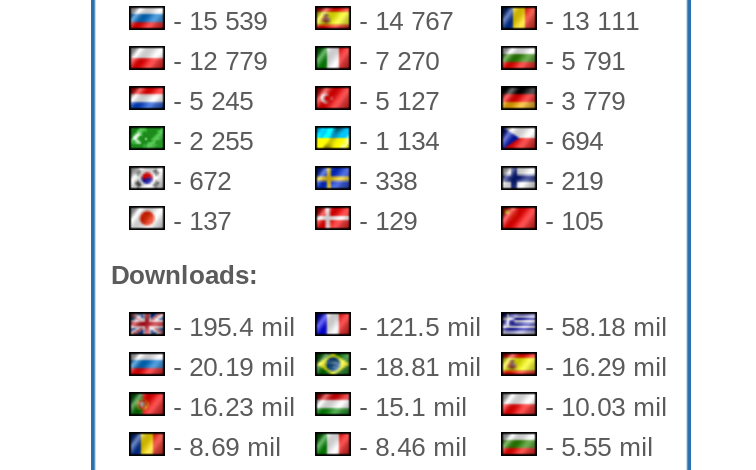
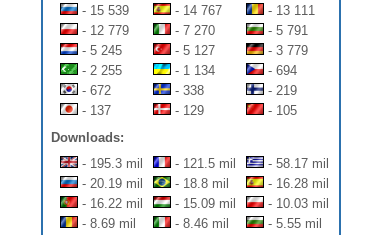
- - 195.4 mil
+ - 195.3 mil

- - 58.18 mil
+ - 58.17 mil

- - 18.81 mil
+ - 18.8 mil

- - 16.29 mil
+ - 16.28 mil

- - 16.23 mil
+ - 16.22 mil

- - 15.1 mil
+ - 15.09 mil
